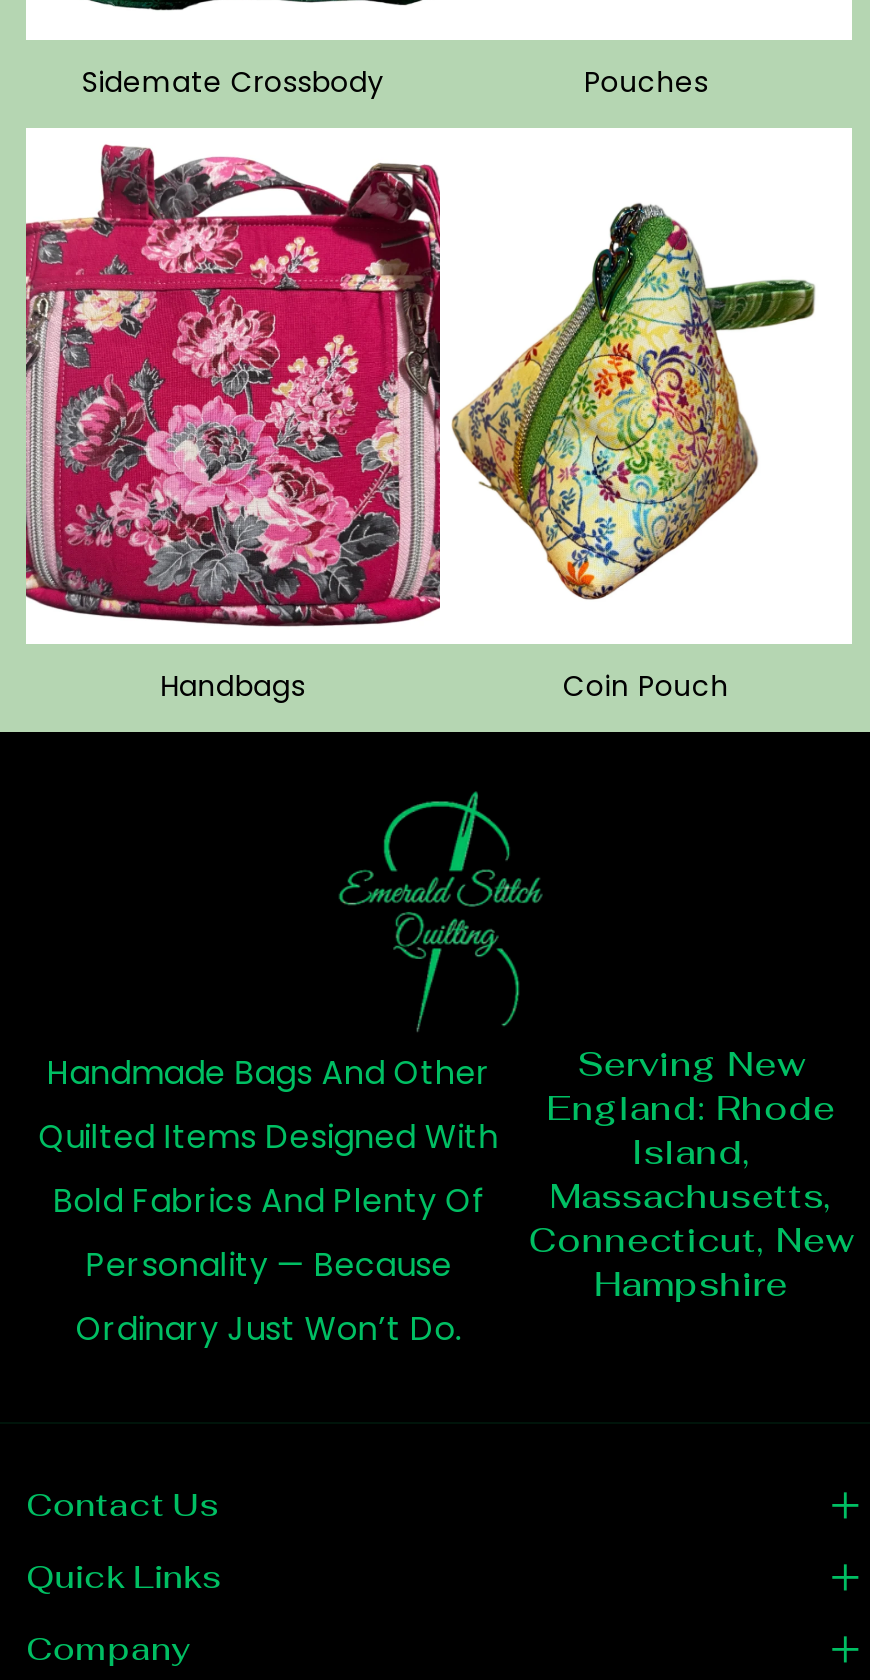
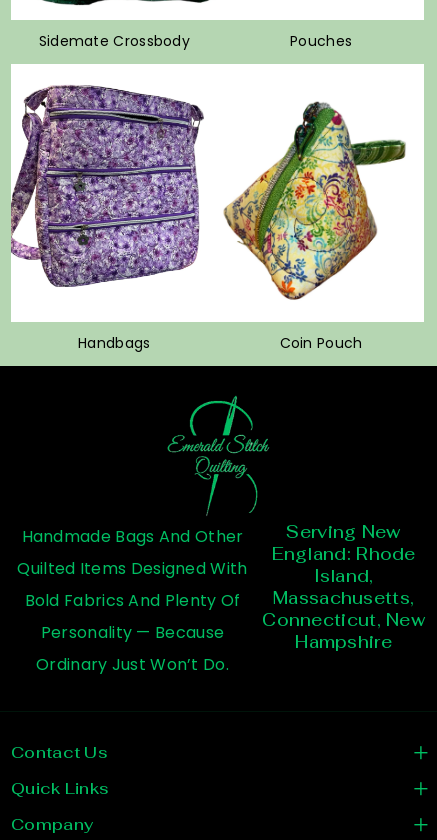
- [image]
+ [image]
